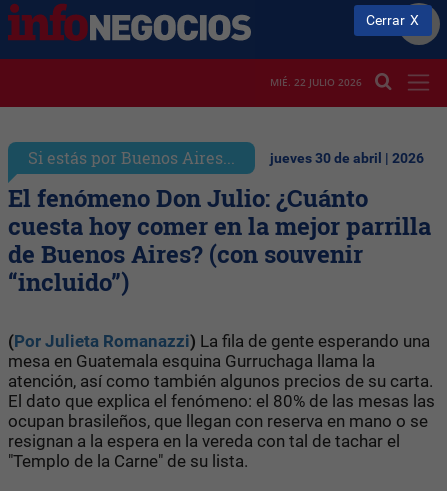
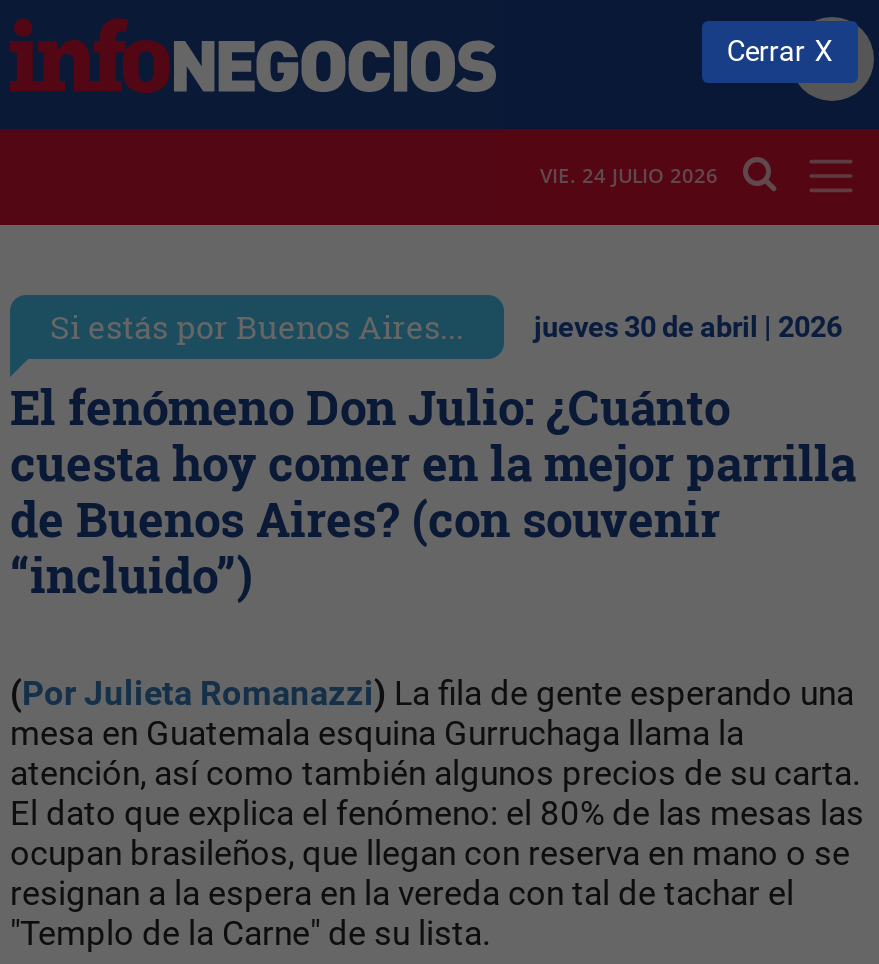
- MIÉ. 22 JULIO 2026
+ VIE. 24 JULIO 2026
